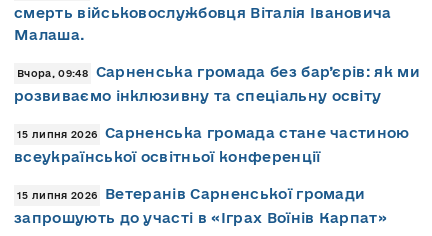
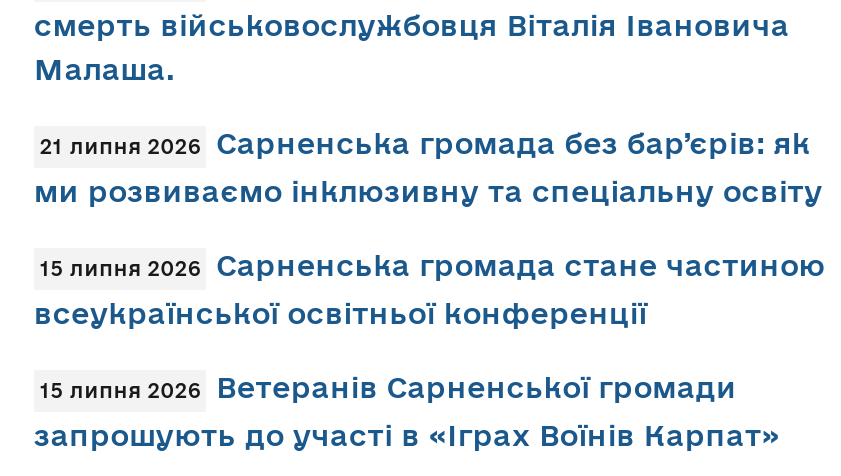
- Вчора, 09:48
- Сарненська громада без бар’єрів: як ми
- розвиваємо інклюзивну та спеціальну освіту
+ 21 липня 2026
+ Сарненська громада без бар’єрів: як
+ ми розвиваємо інклюзивну та спеціальну освіту
